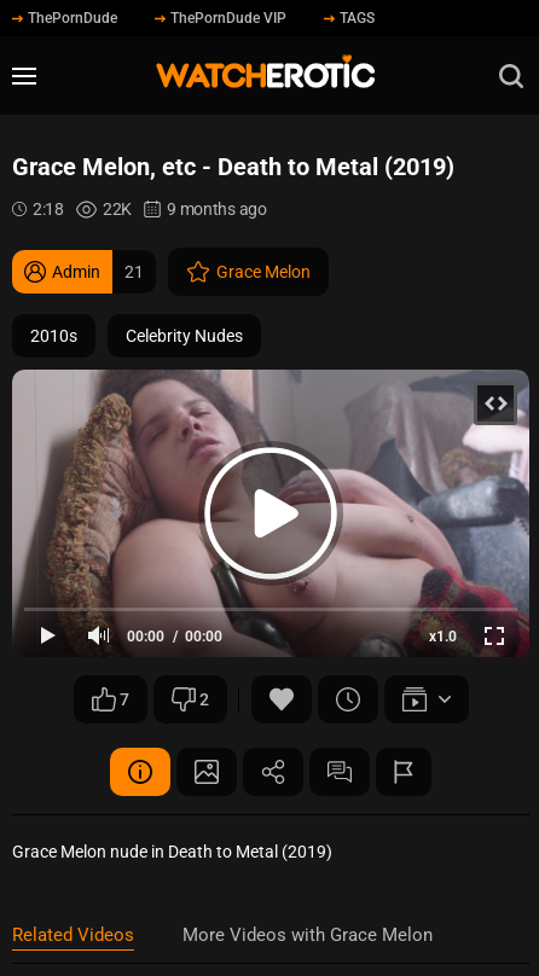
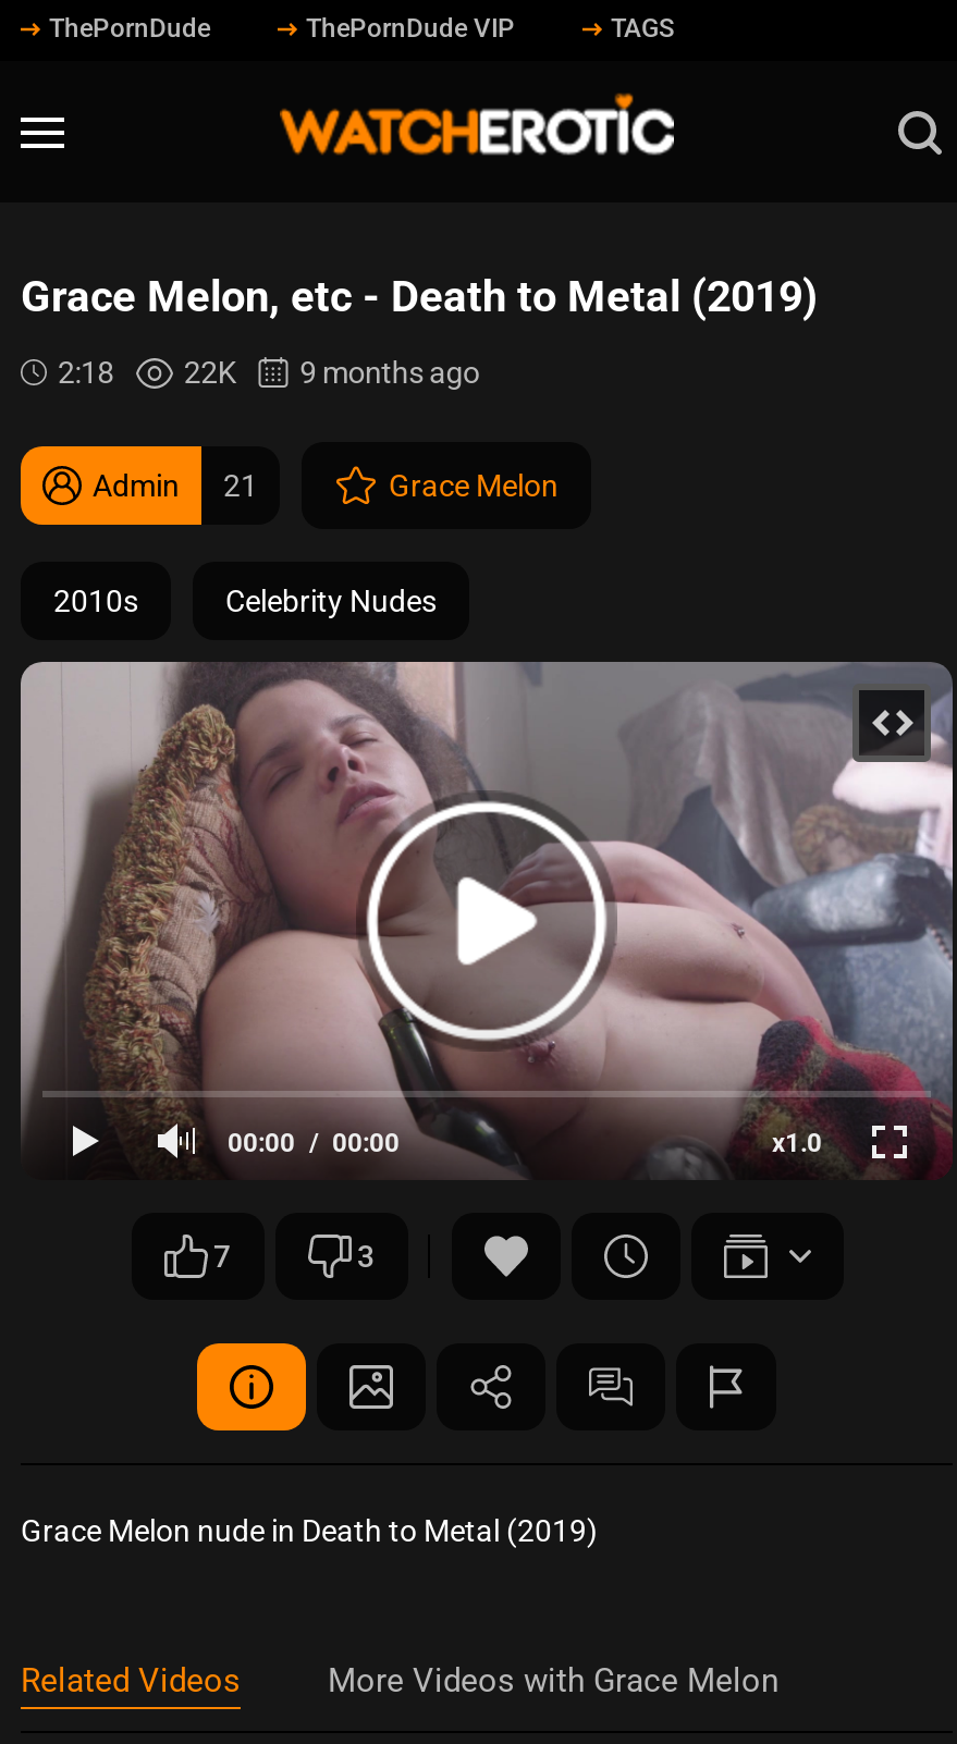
- 2
+ 3
